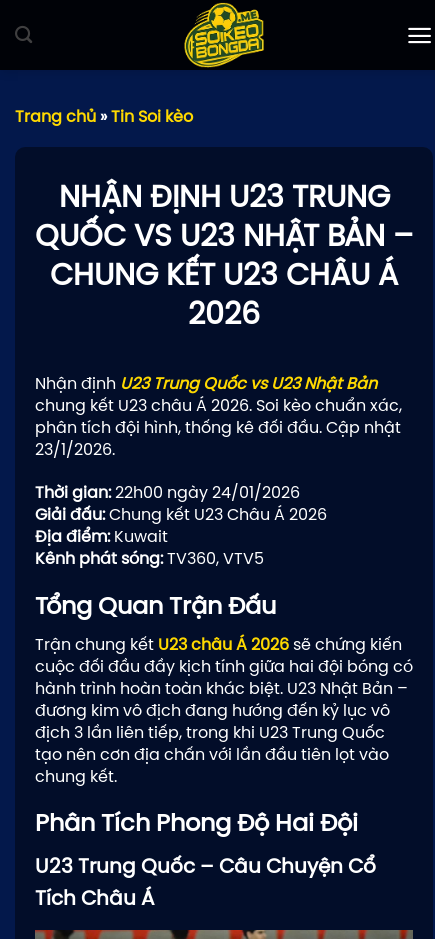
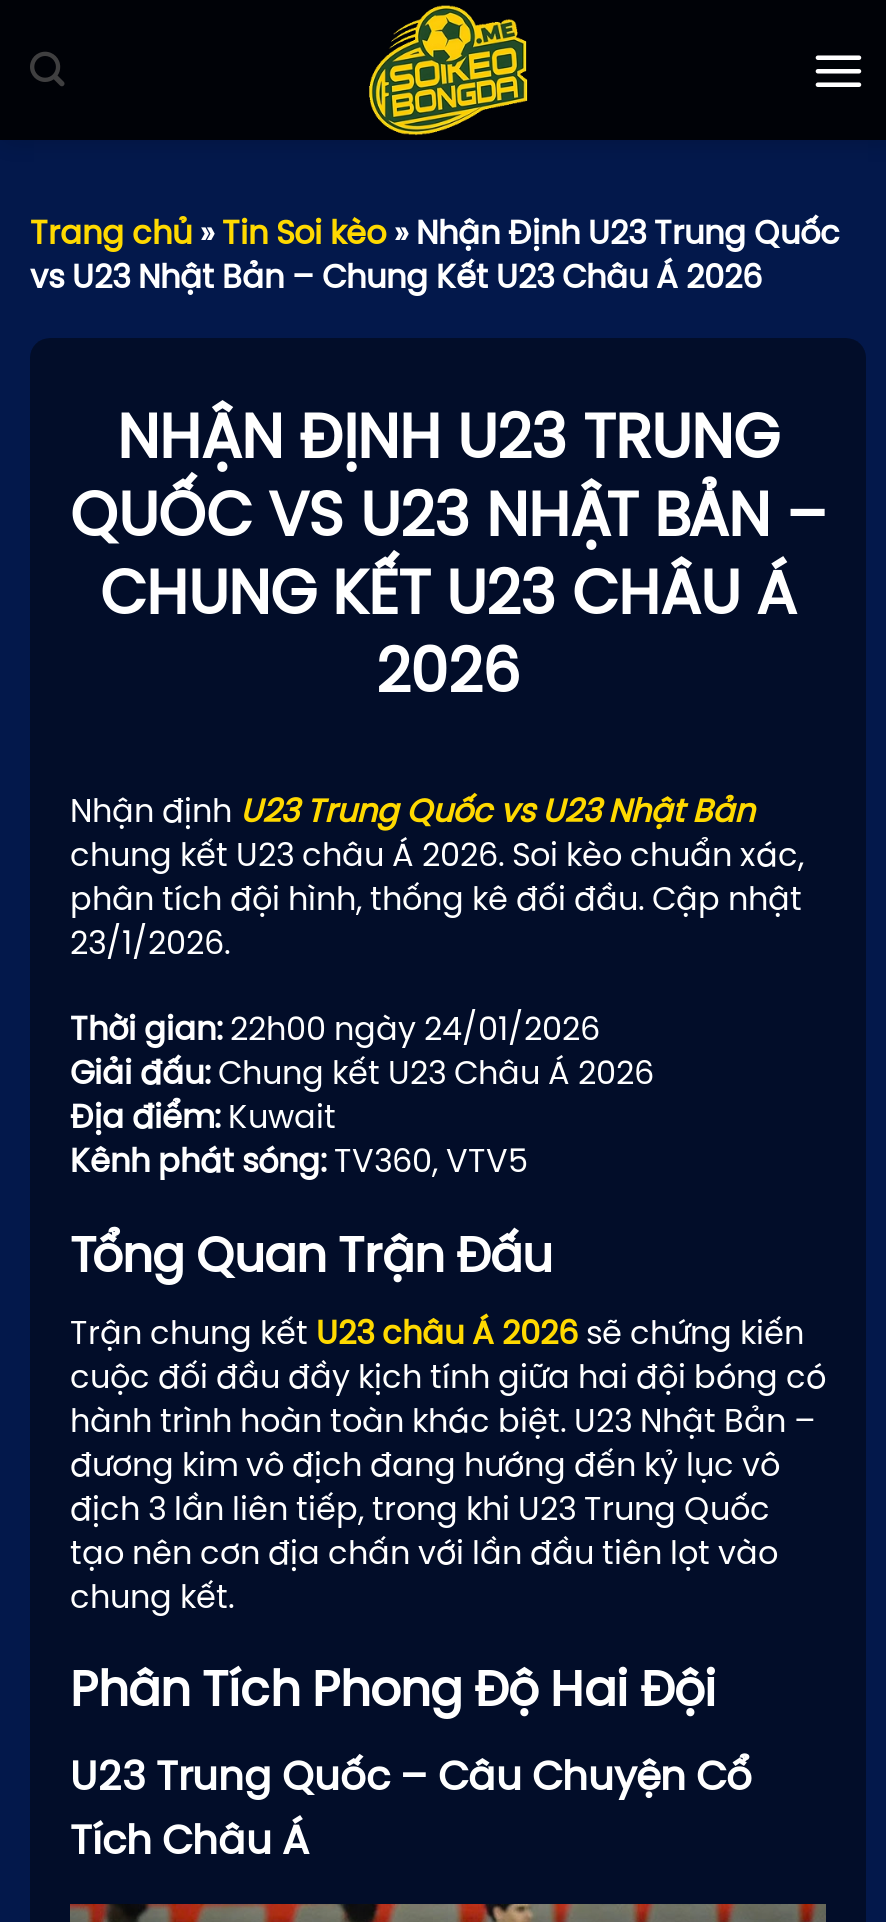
- Trang chủ» Tin Soi kèo
+ Trang chủ» Tin Soi kèo» Nhận Định U23 Trung Quốc
+ vs U23 Nhật Bản – Chung Kết U23 Châu Á 2026
